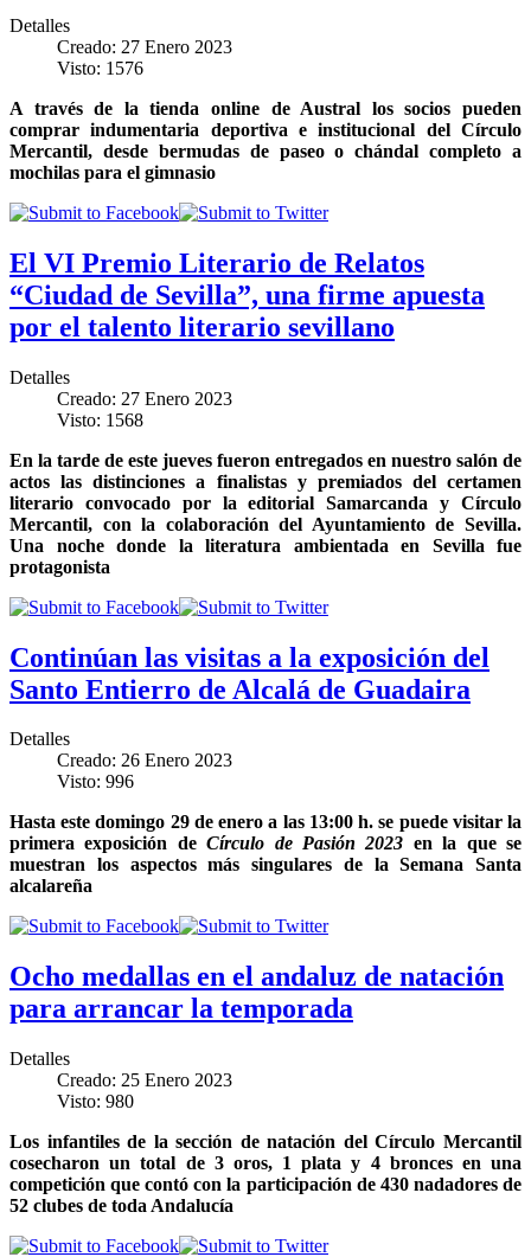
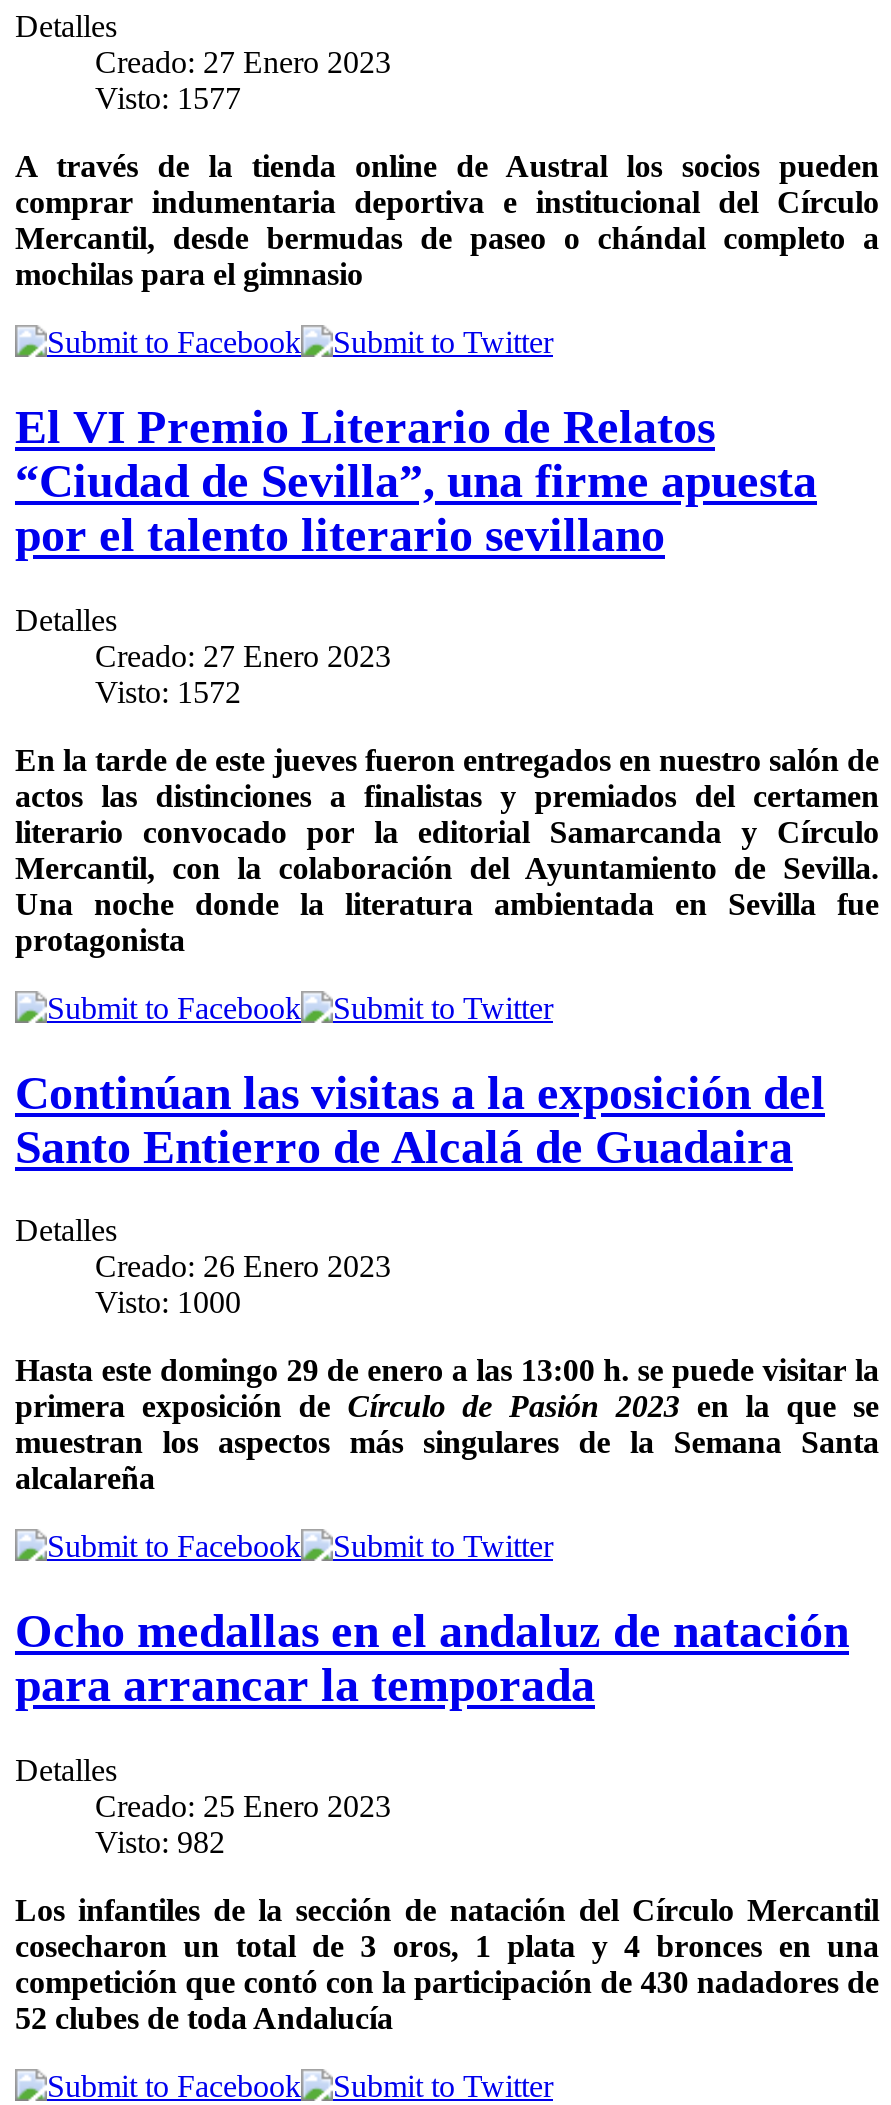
- Visto: 1576
+ Visto: 1577

- Visto: 1568
+ Visto: 1572

- Visto: 996
+ Visto: 1000

- Visto: 980
+ Visto: 982
